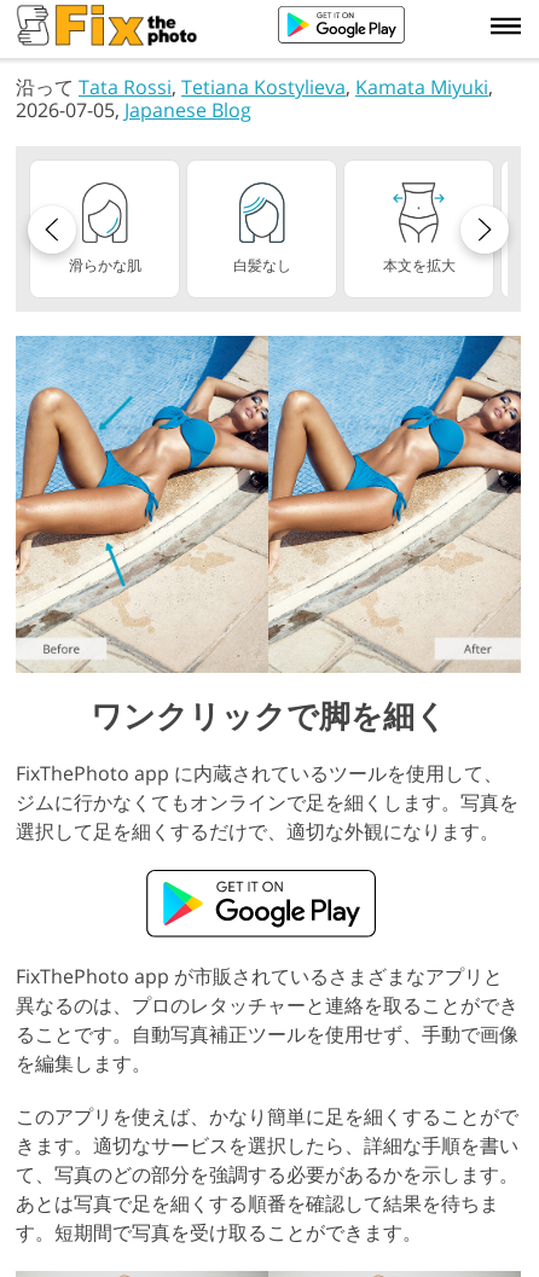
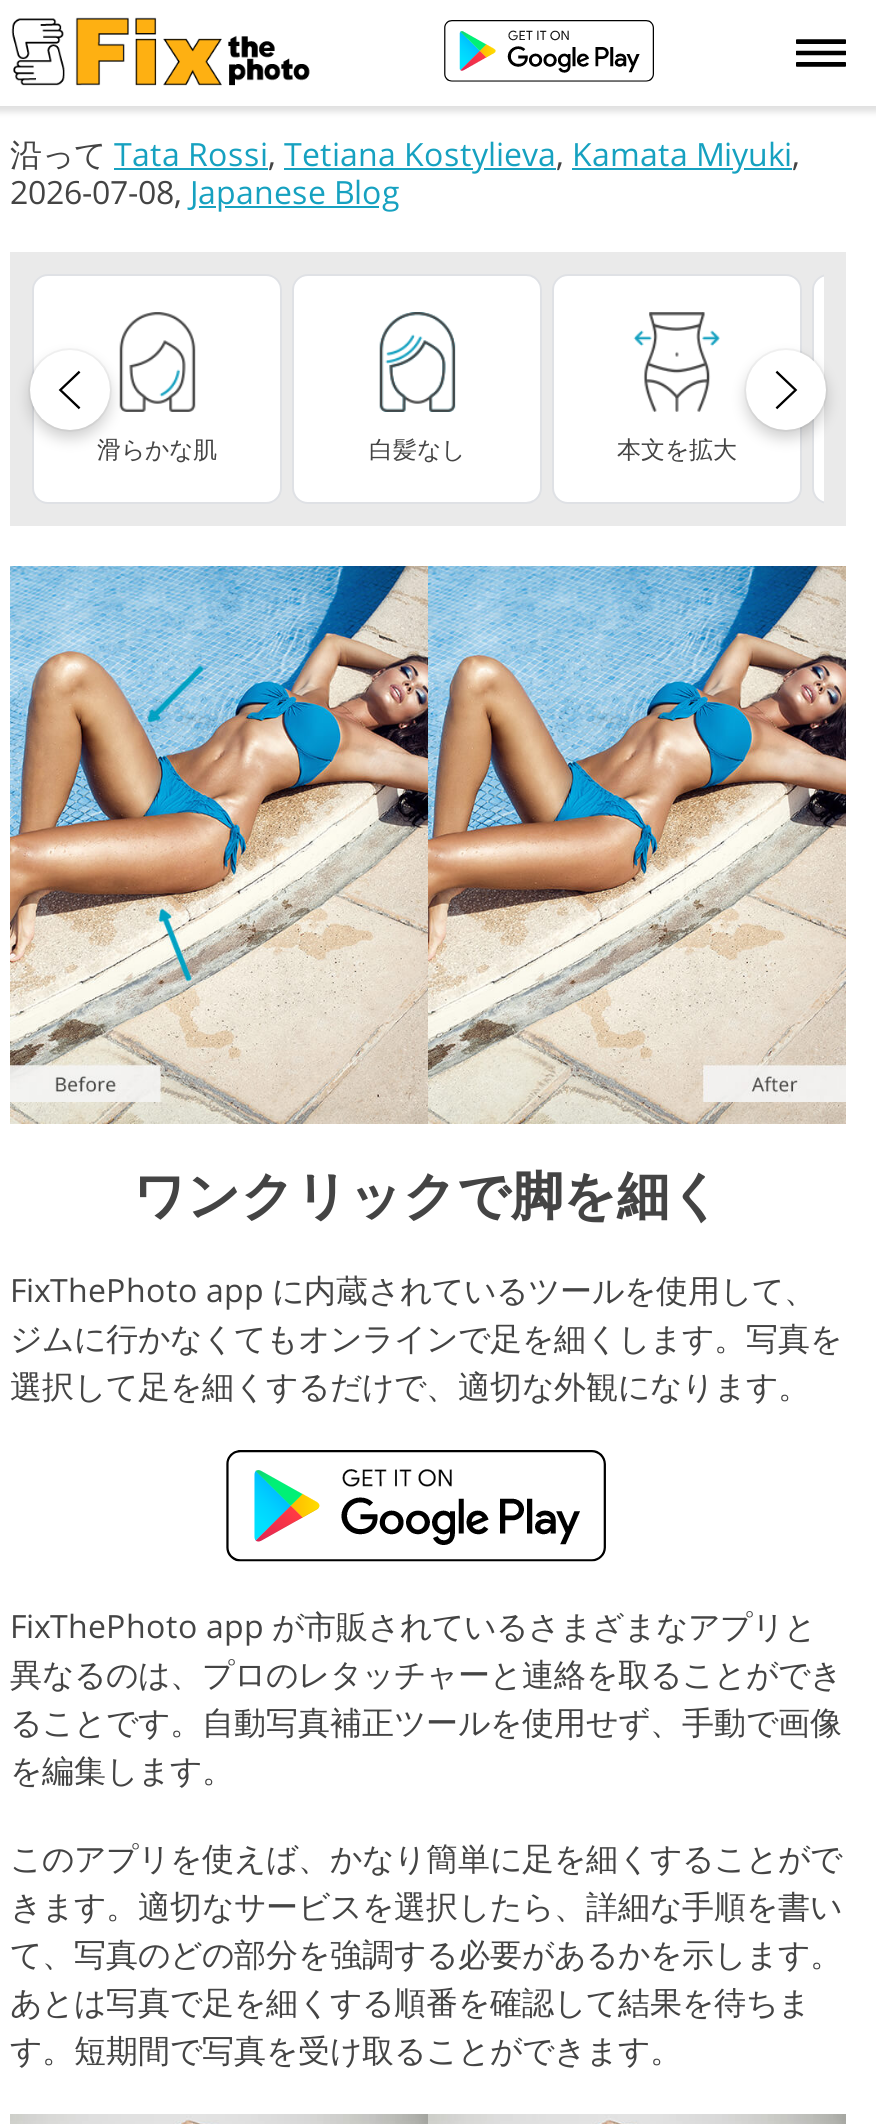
- 2026-07-05,Japanese Blog
+ 2026-07-08,Japanese Blog
